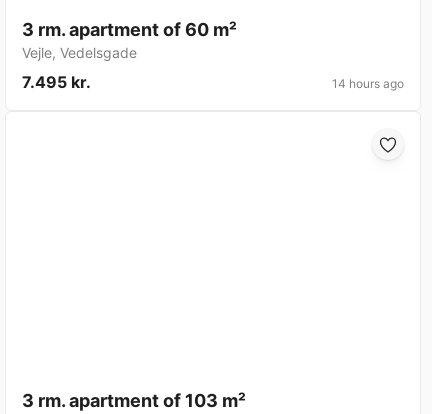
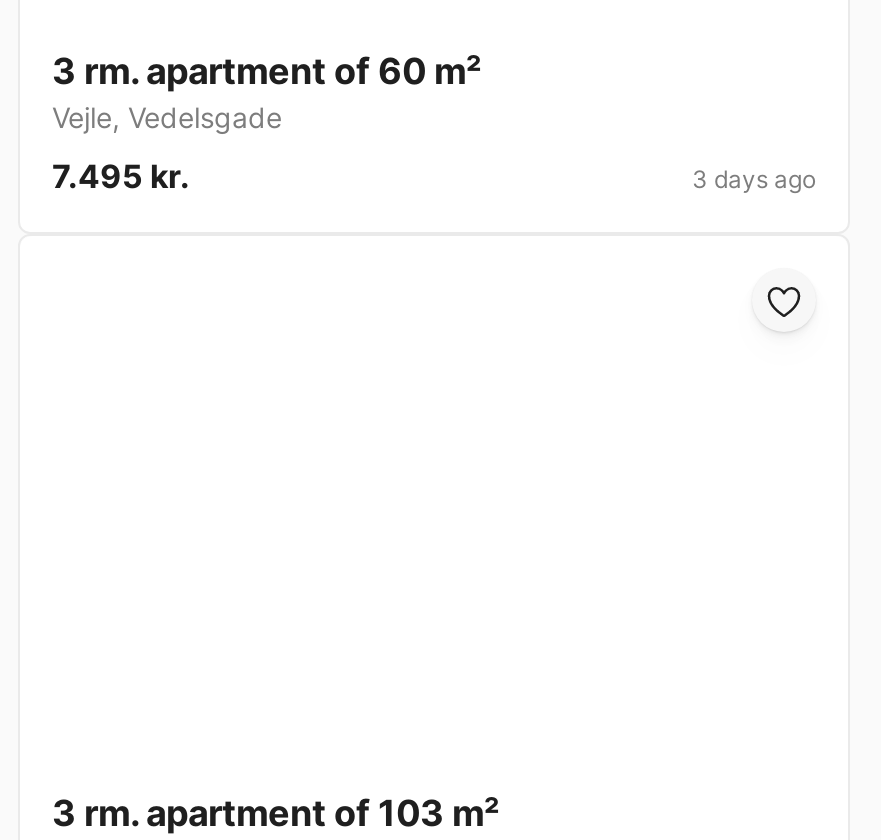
- 14 hours ago
+ 3 days ago
